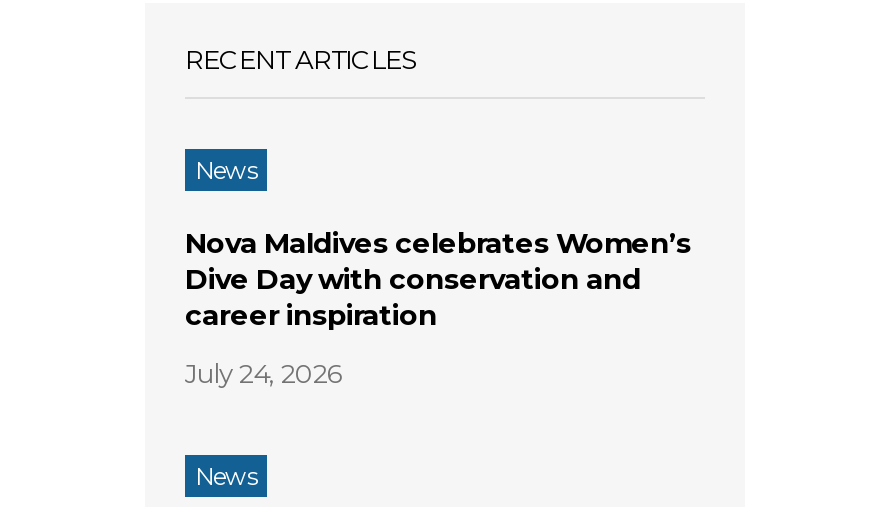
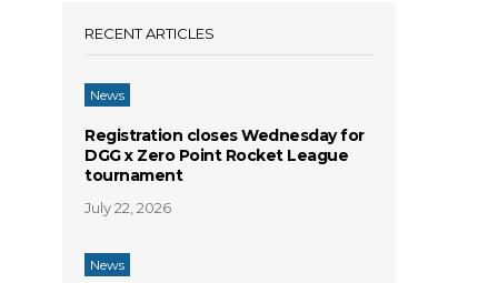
- Nova Maldives celebrates Women’s
- Dive Day with conservation and
- career inspiration
+ Registration closes Wednesday for
+ DGG x Zero Point Rocket League
+ tournament

- July 24, 2026
+ July 22, 2026
